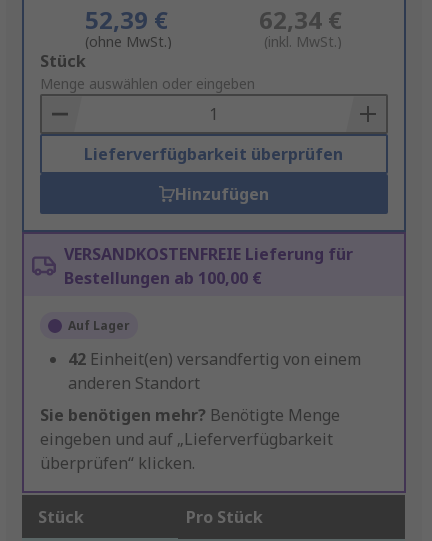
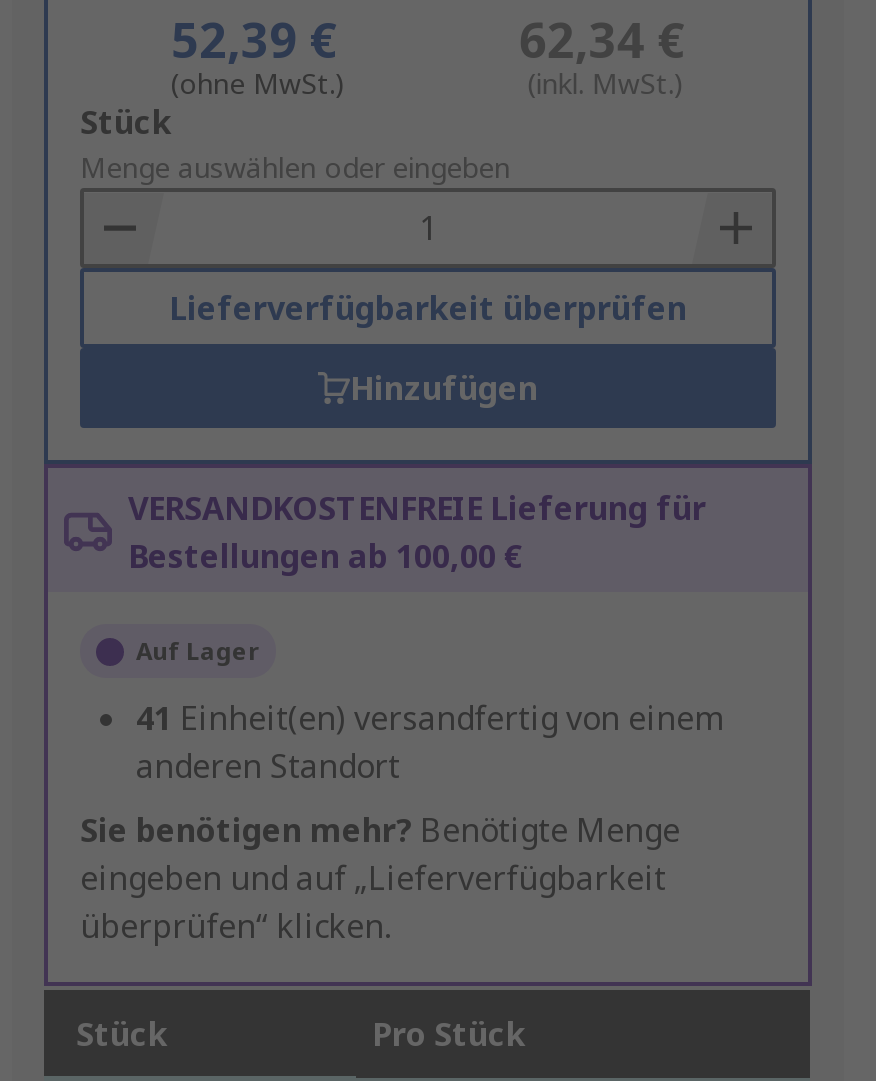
- 42 Einheit(en) versandfertig von einem
+ 41 Einheit(en) versandfertig von einem
